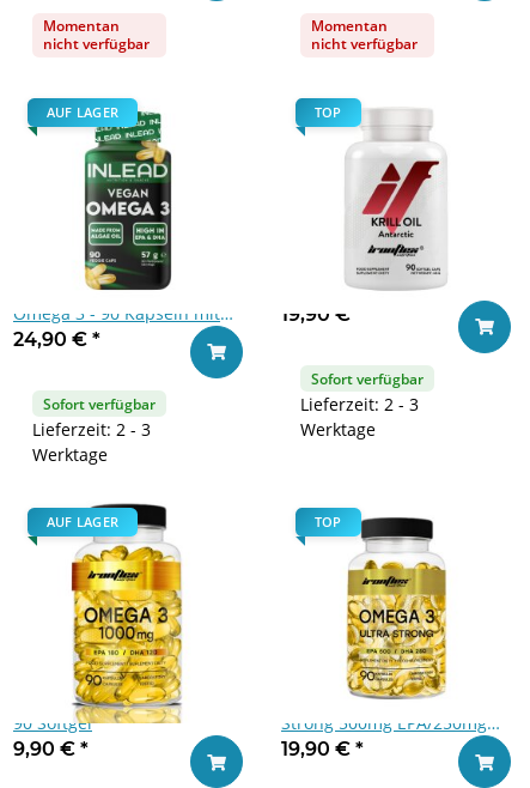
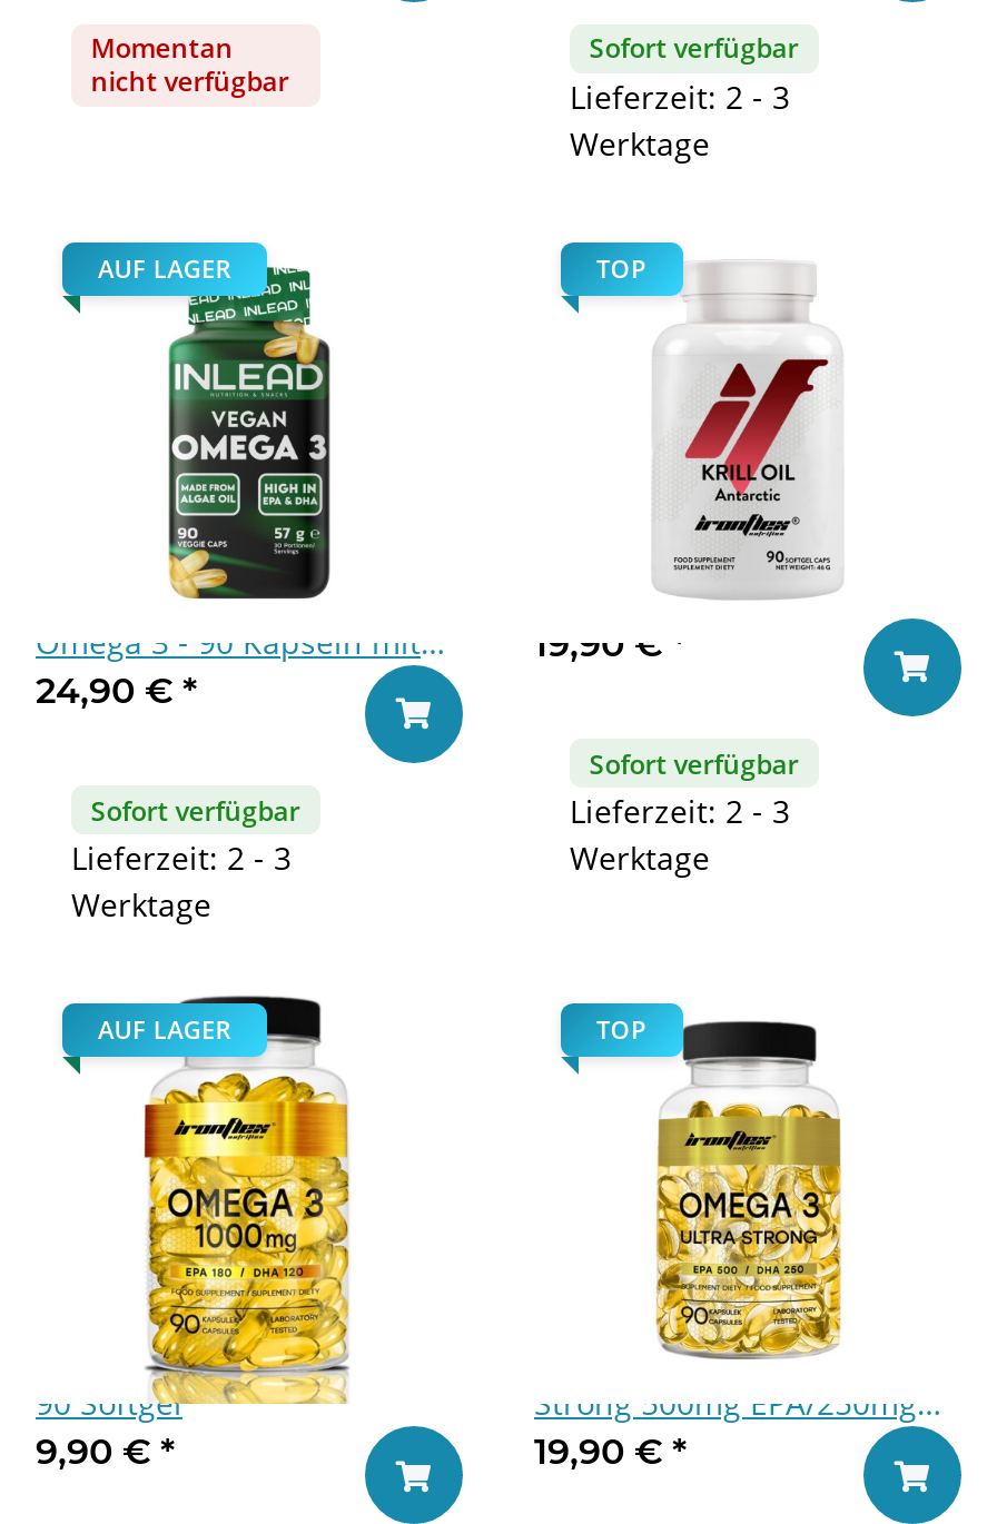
- Momentan
- nicht verfügbar
+ Sofort verfügbar
+ Lieferzeit: 2 - 3
+ Werktage
